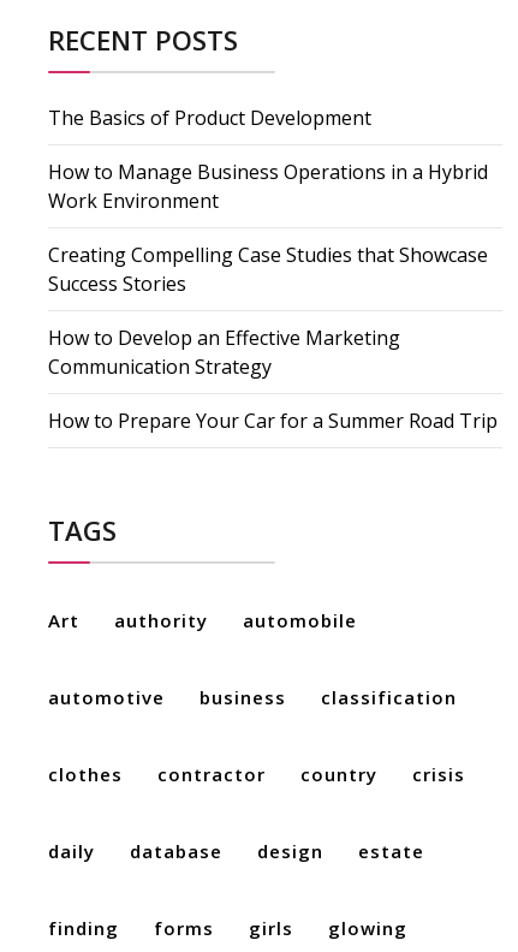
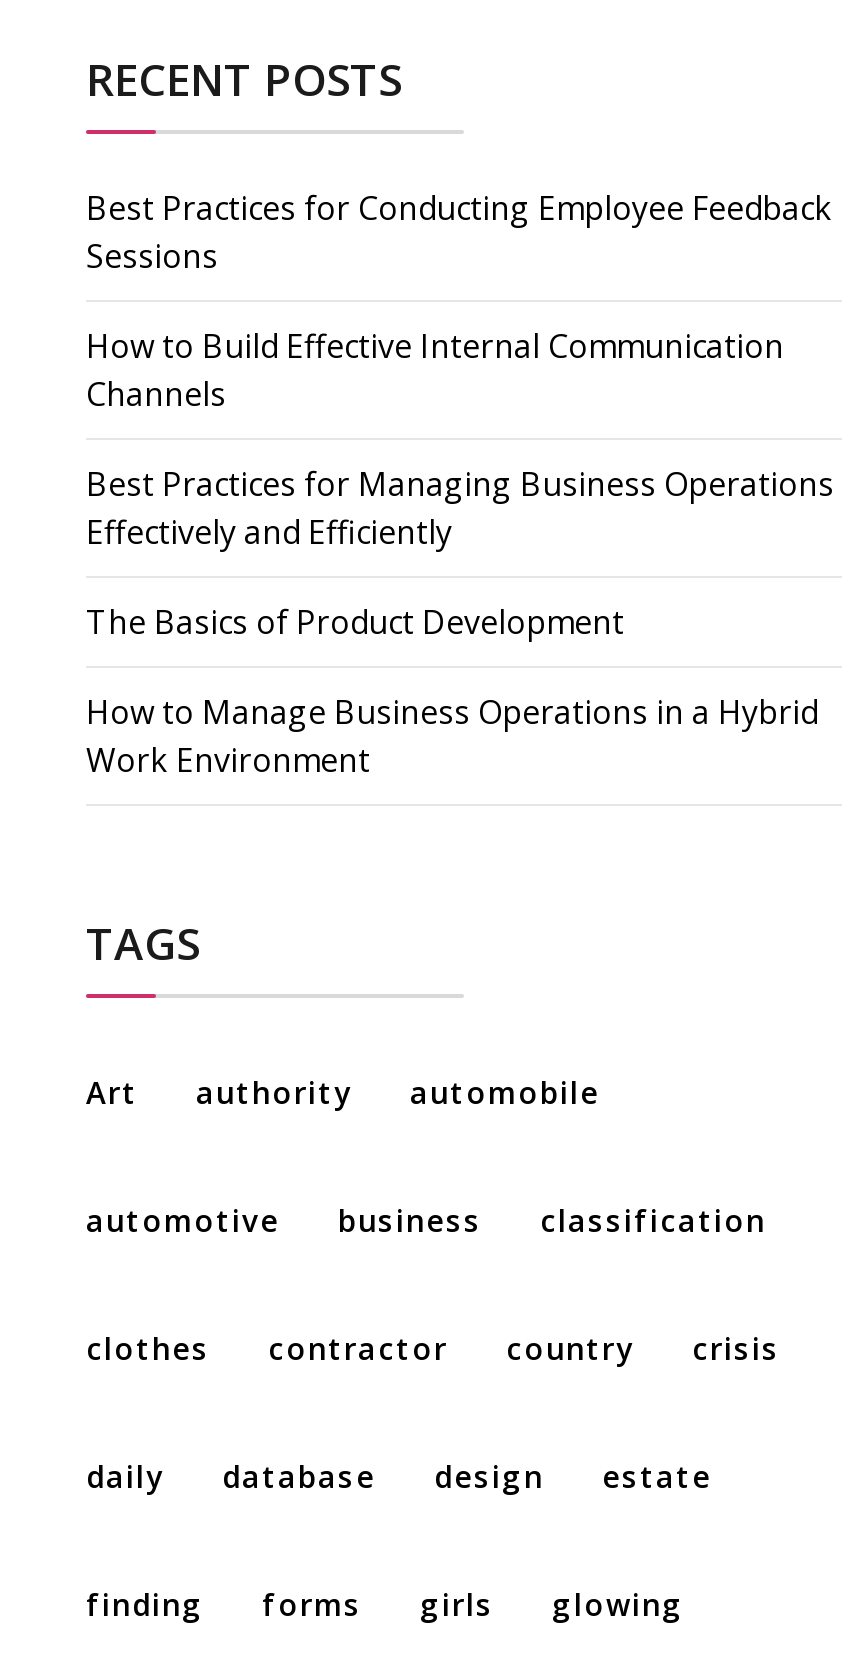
+ Best Practices for Conducting Employee Feedback
+ Sessions
+ How to Build Effective Internal Communication
+ Channels
+ Best Practices for Managing Business Operations
+ Effectively and Efficiently

moved down: The Basics of Product Development | How to Manage Business Operations in a Hybrid | Work Environment

- Creating Compelling Case Studies that Showcase
- Success Stories
- How to Develop an Effective Marketing
- Communication Strategy
- How to Prepare Your Car for a Summer Road Trip
